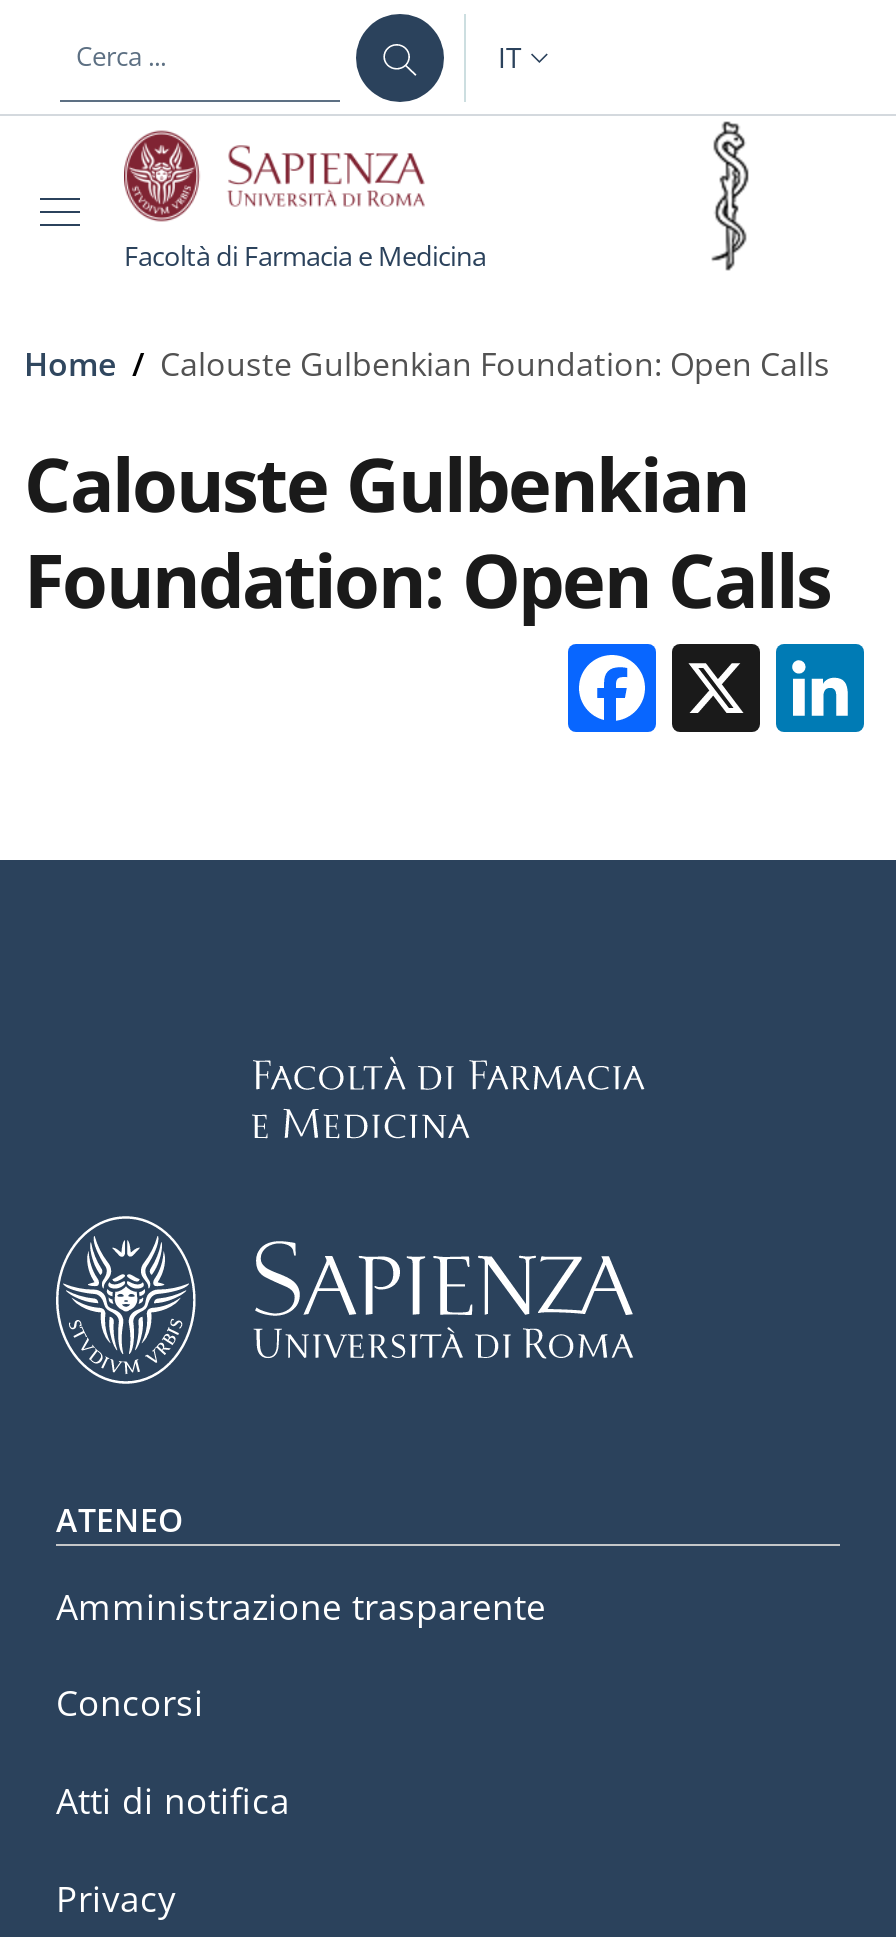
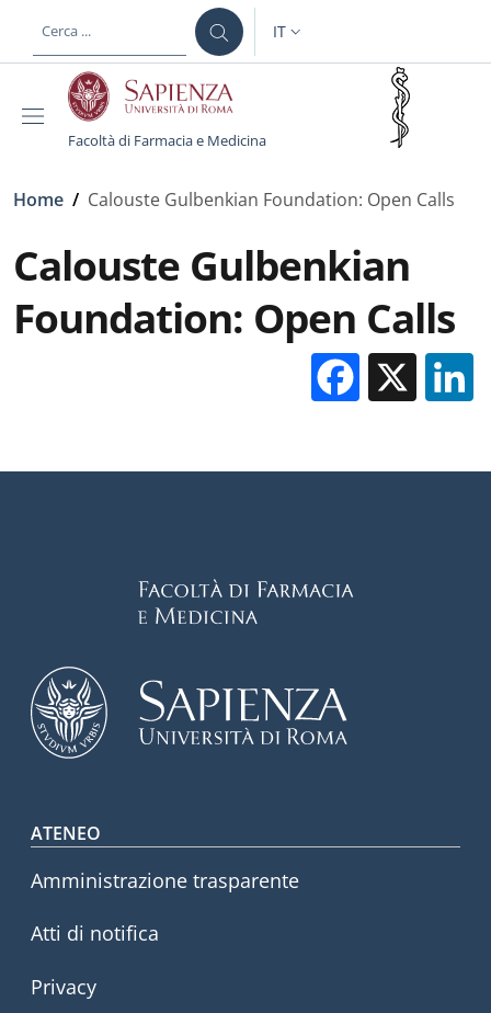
- Concorsi
